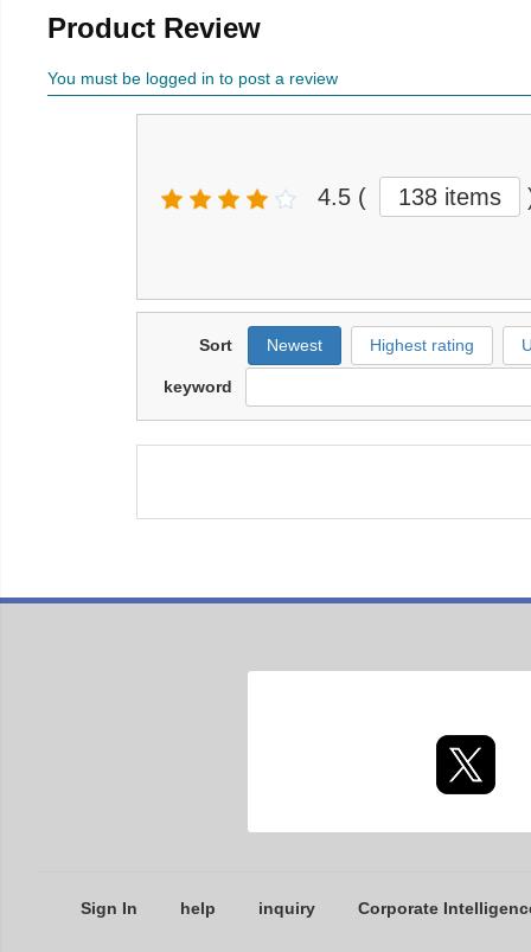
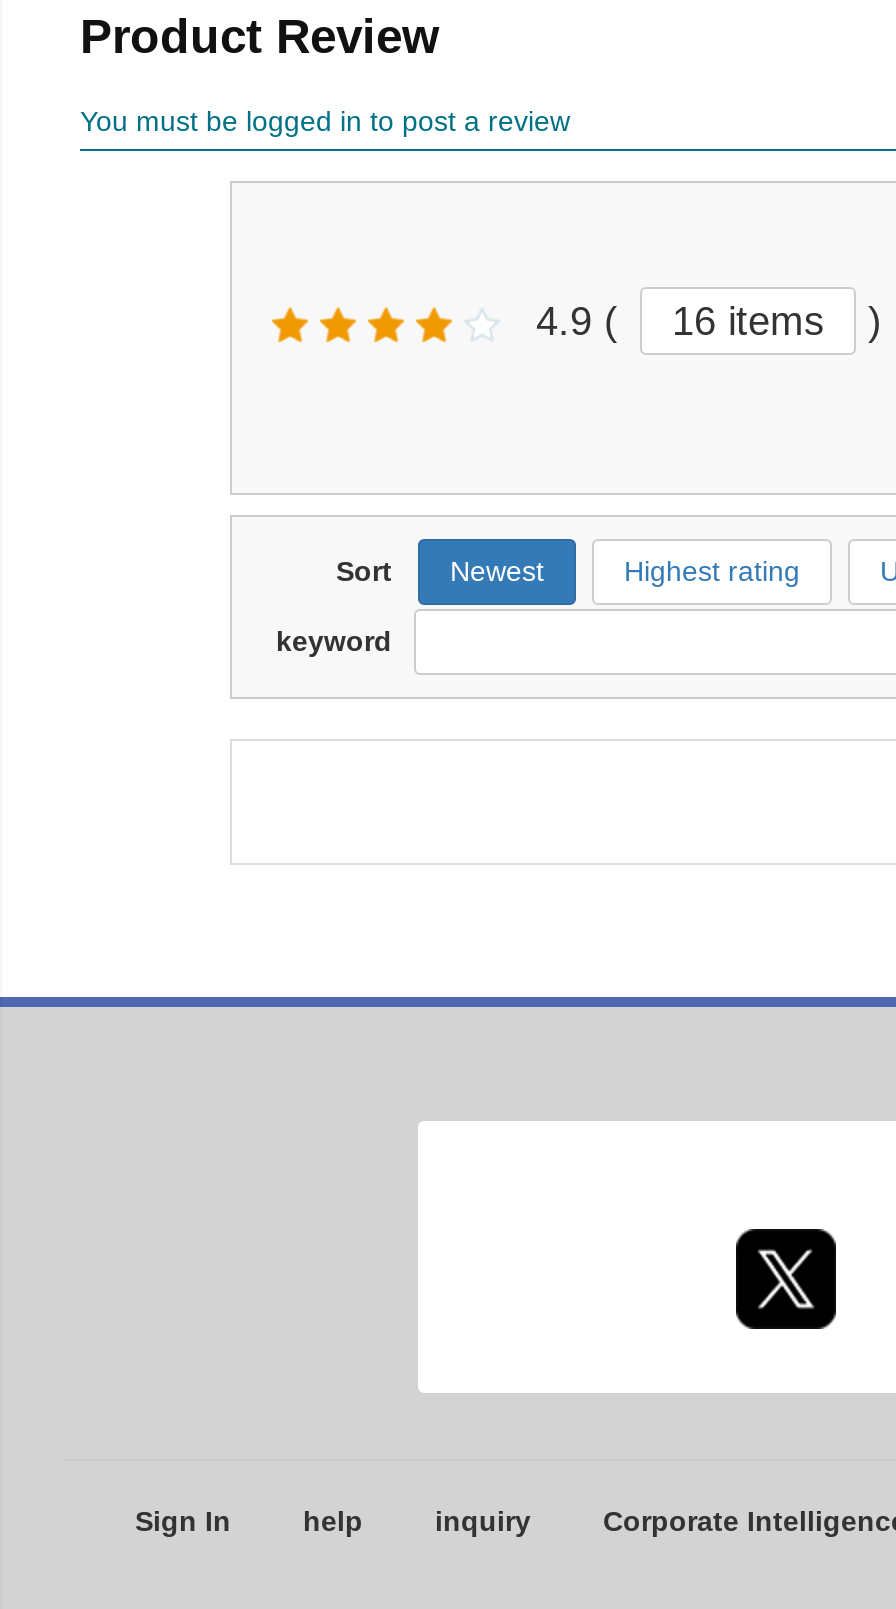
- 4.5 (
+ 4.9 (

- 138 items
+ 16 items
